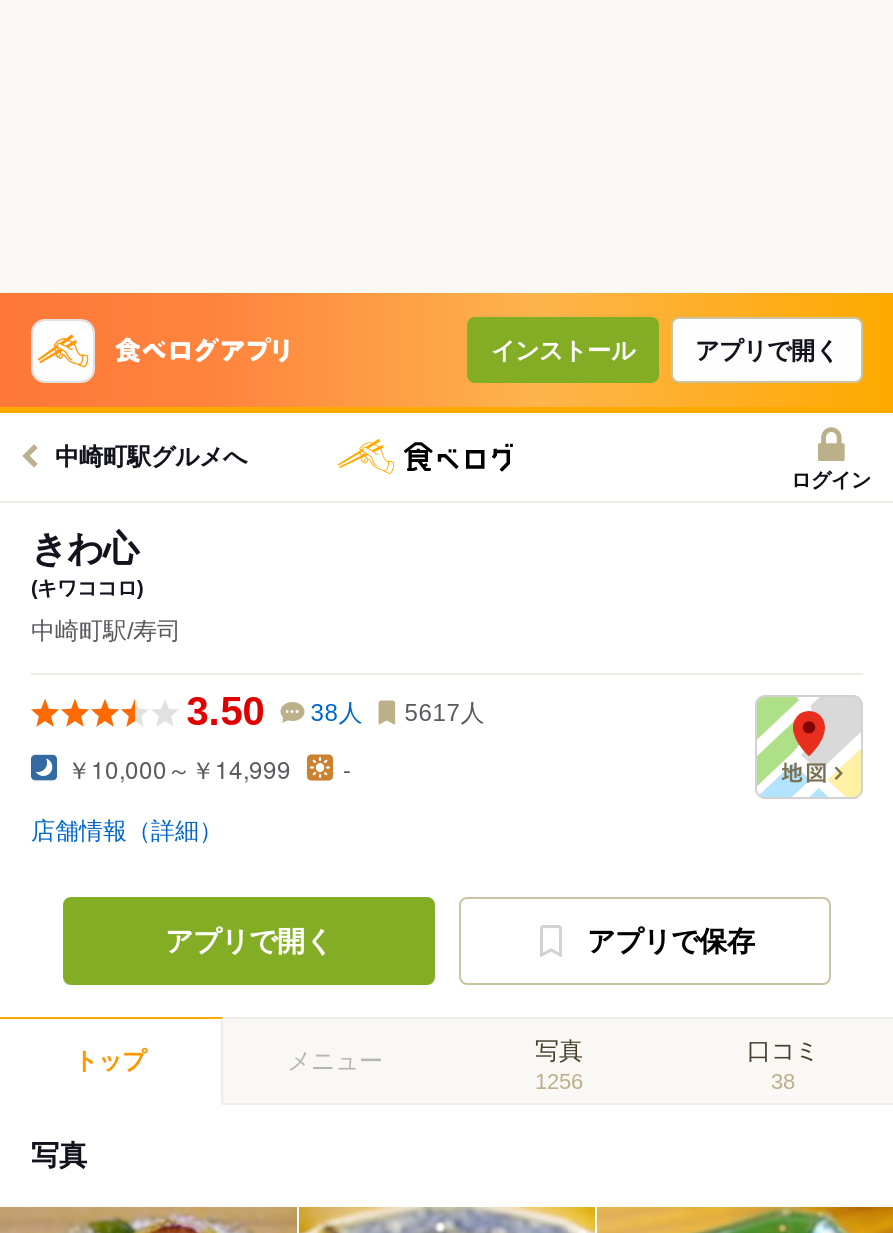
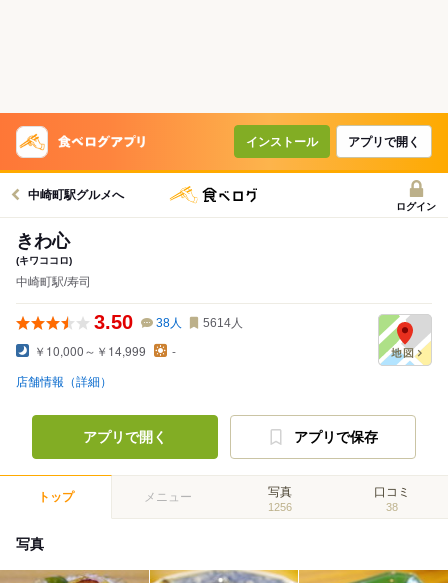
- 3.50 38人 5617人
+ 3.50 38人 5614人
